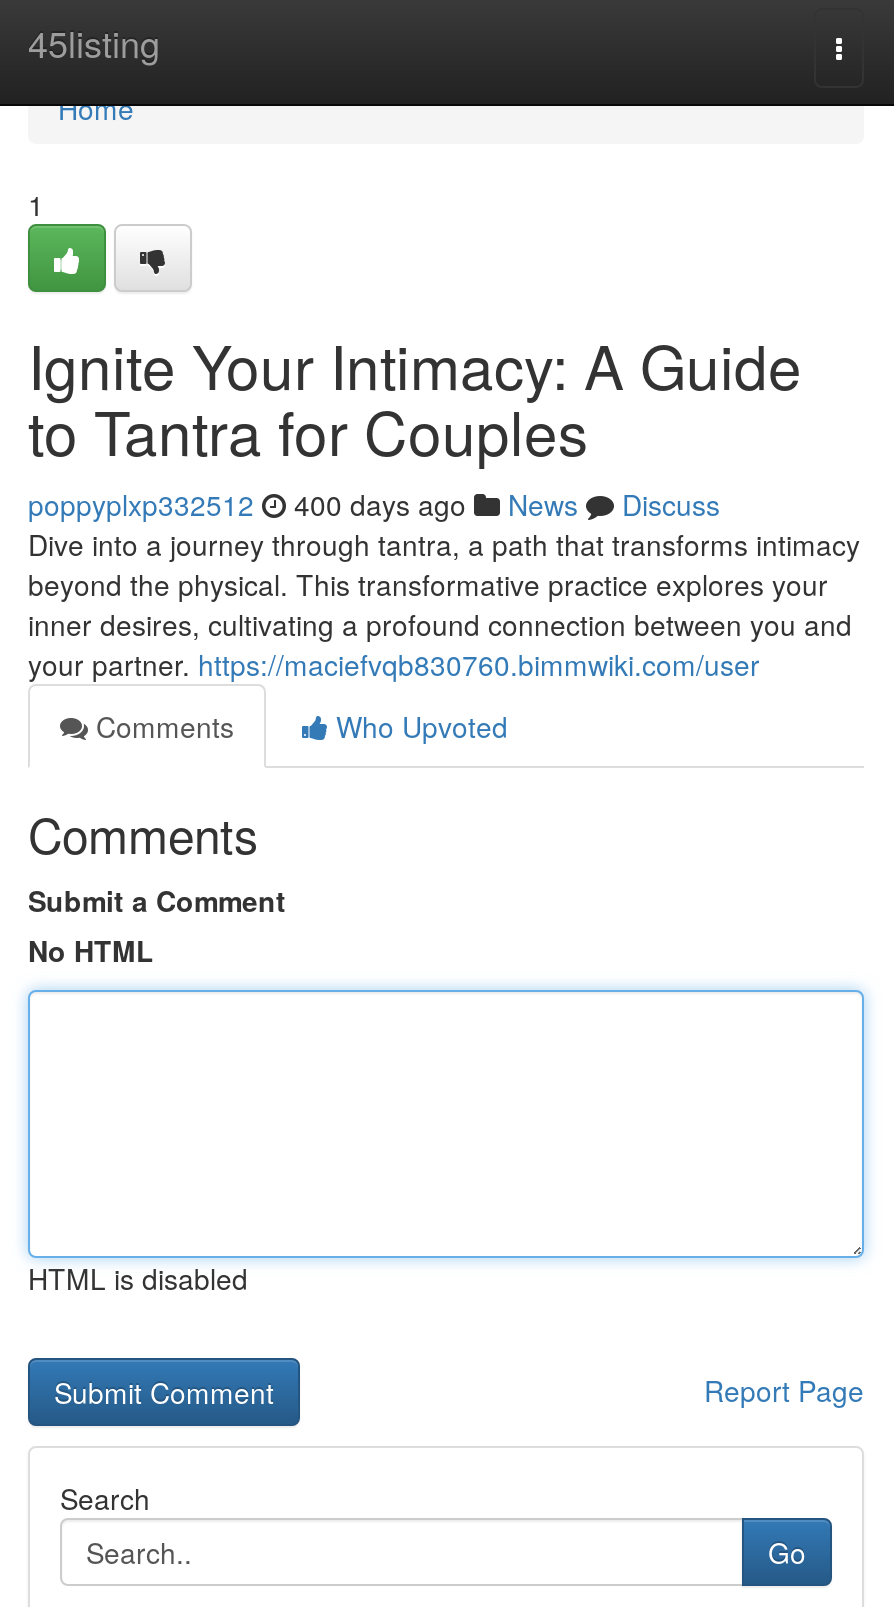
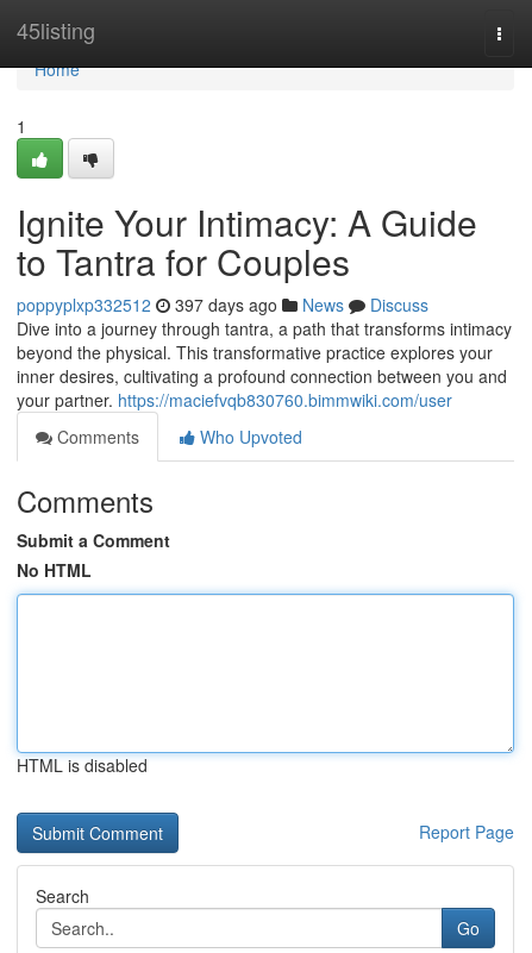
- poppyplxp332512 400 days ago News Discuss
+ poppyplxp332512 397 days ago News Discuss
